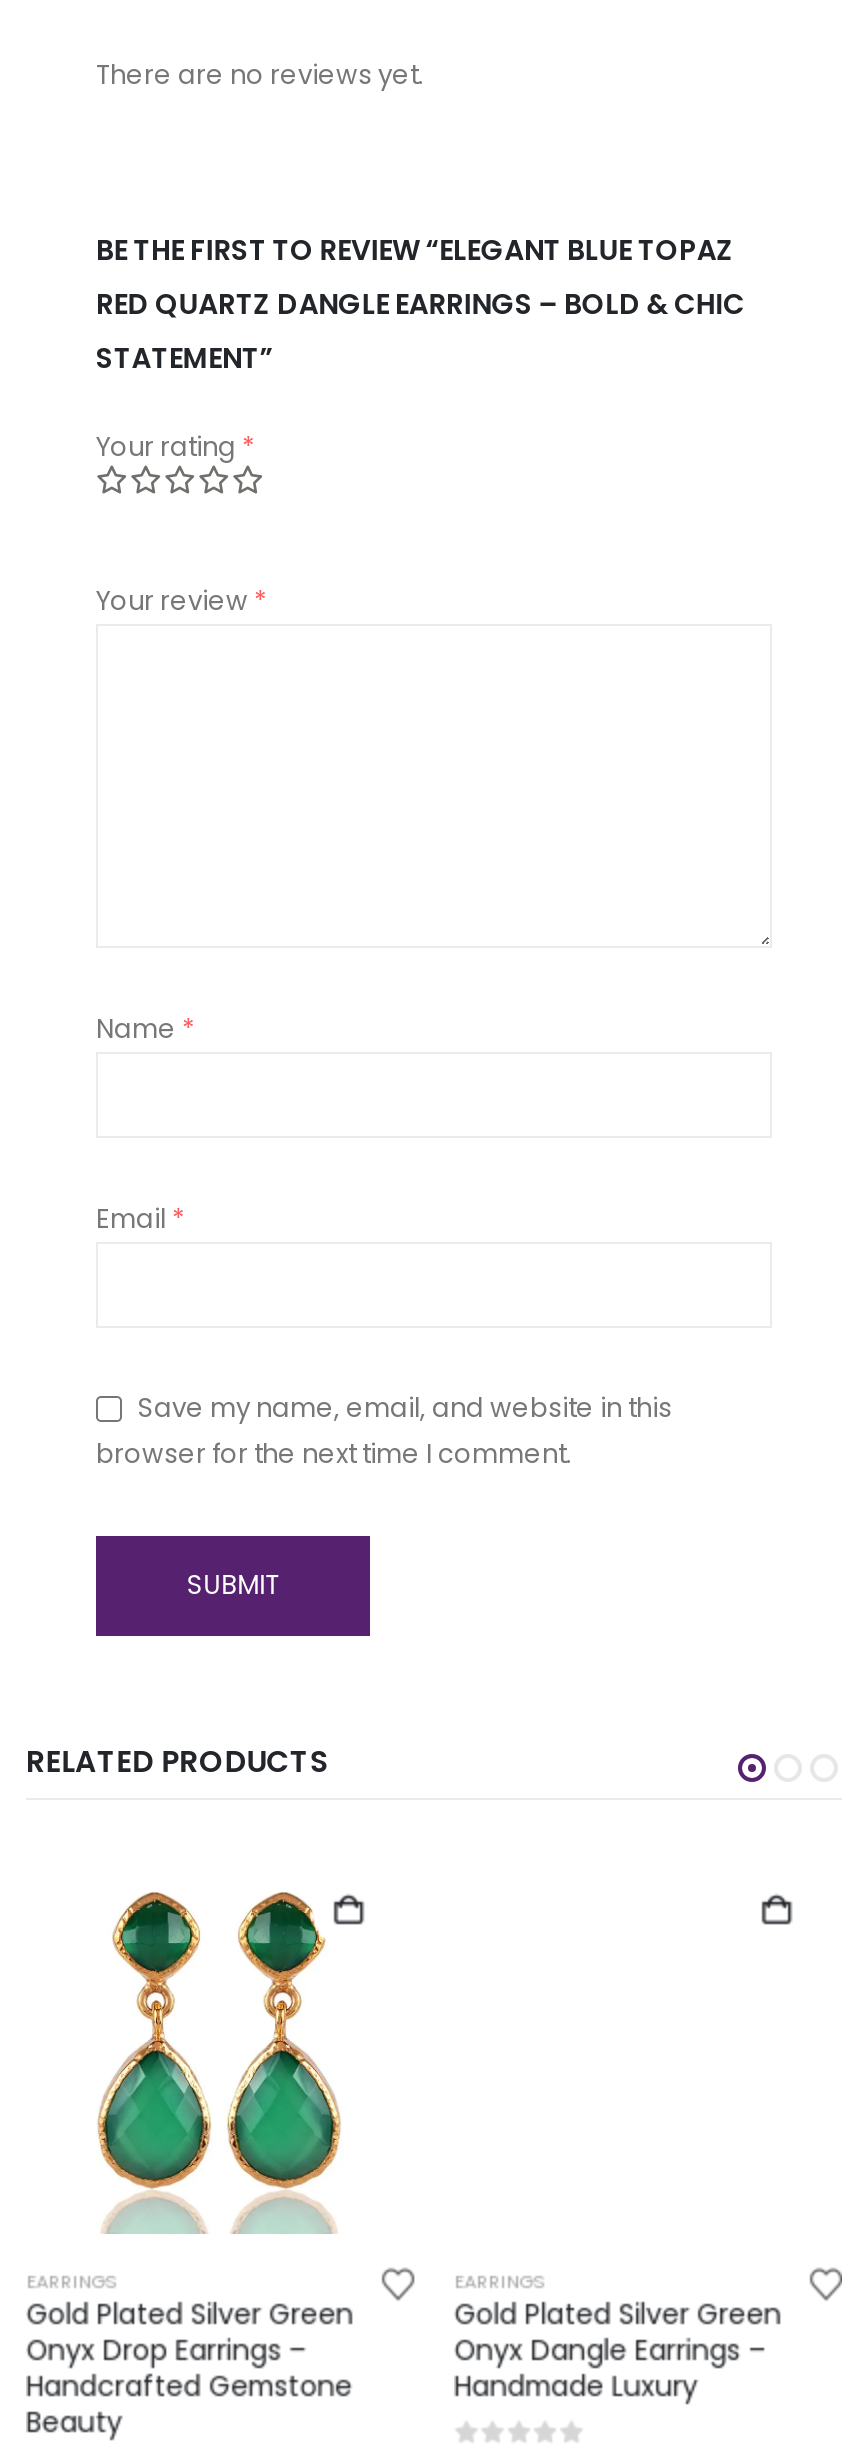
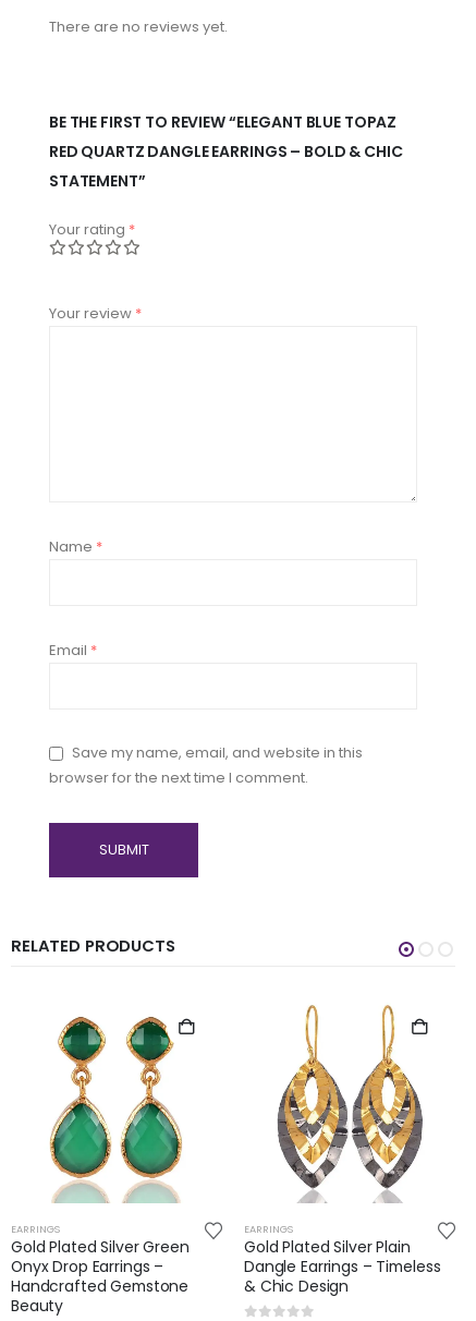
+ [image]

- Gold Plated Silver Green
- Onyx Dangle Earrings –
- Handmade Luxury
+ Gold Plated Silver Plain
+ Dangle Earrings – Timeless
+ & Chic Design
